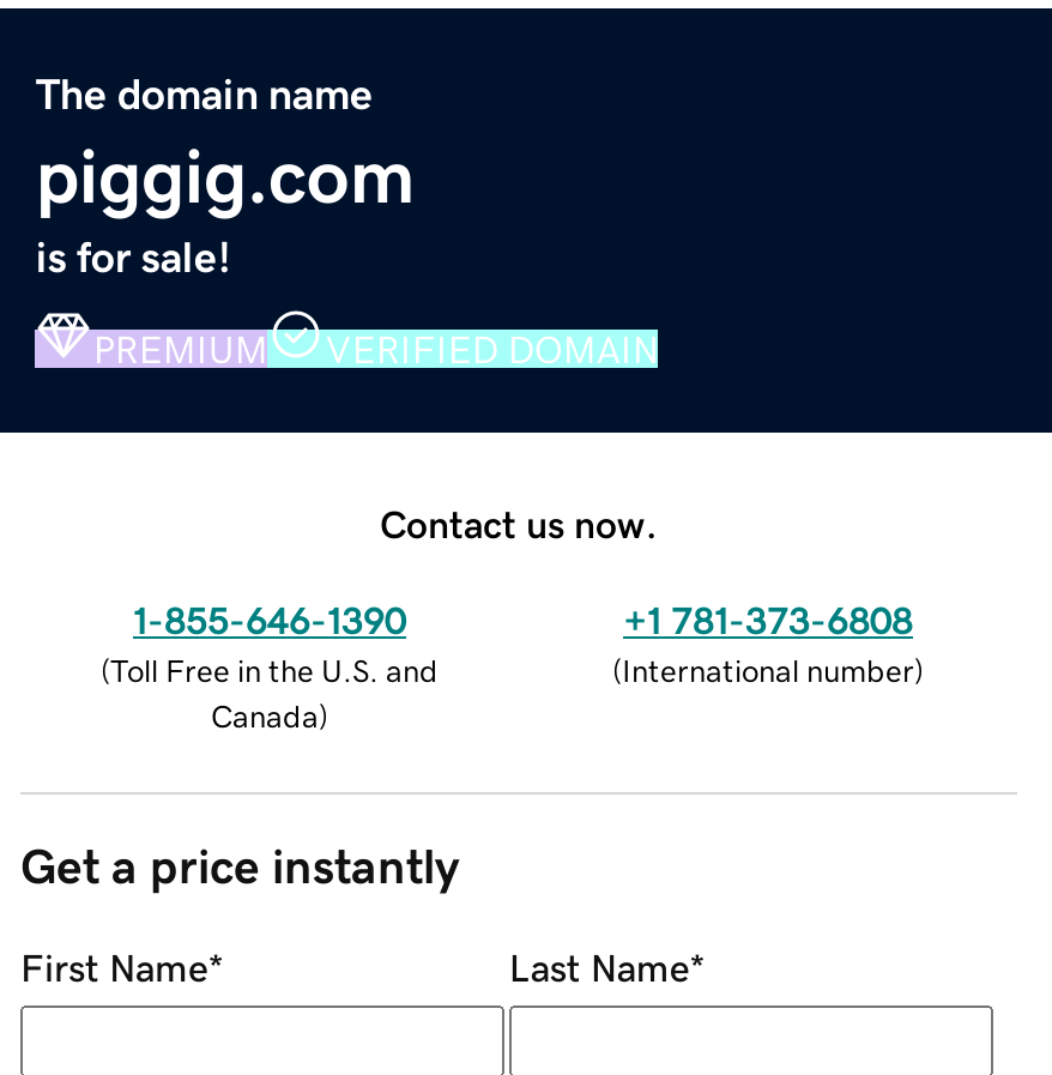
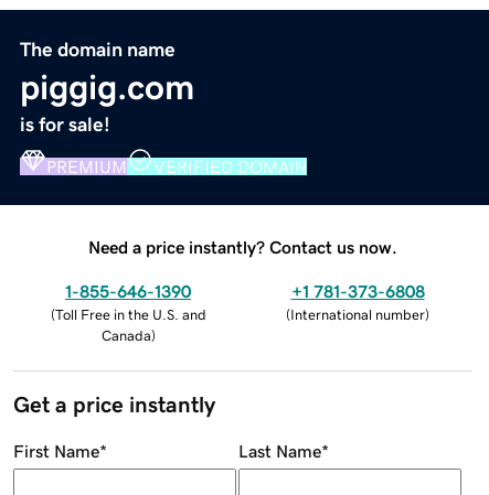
- Contact us now.
+ Need a price instantly? Contact us now.
